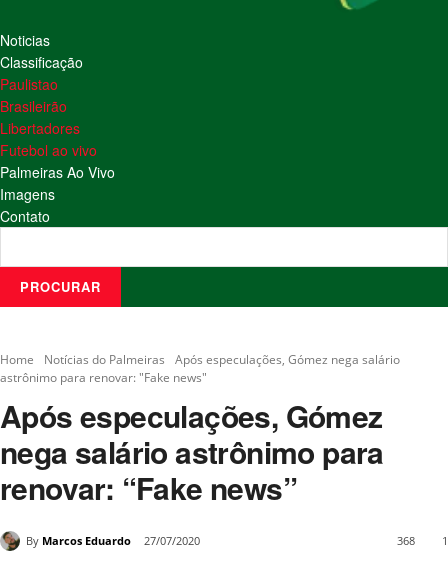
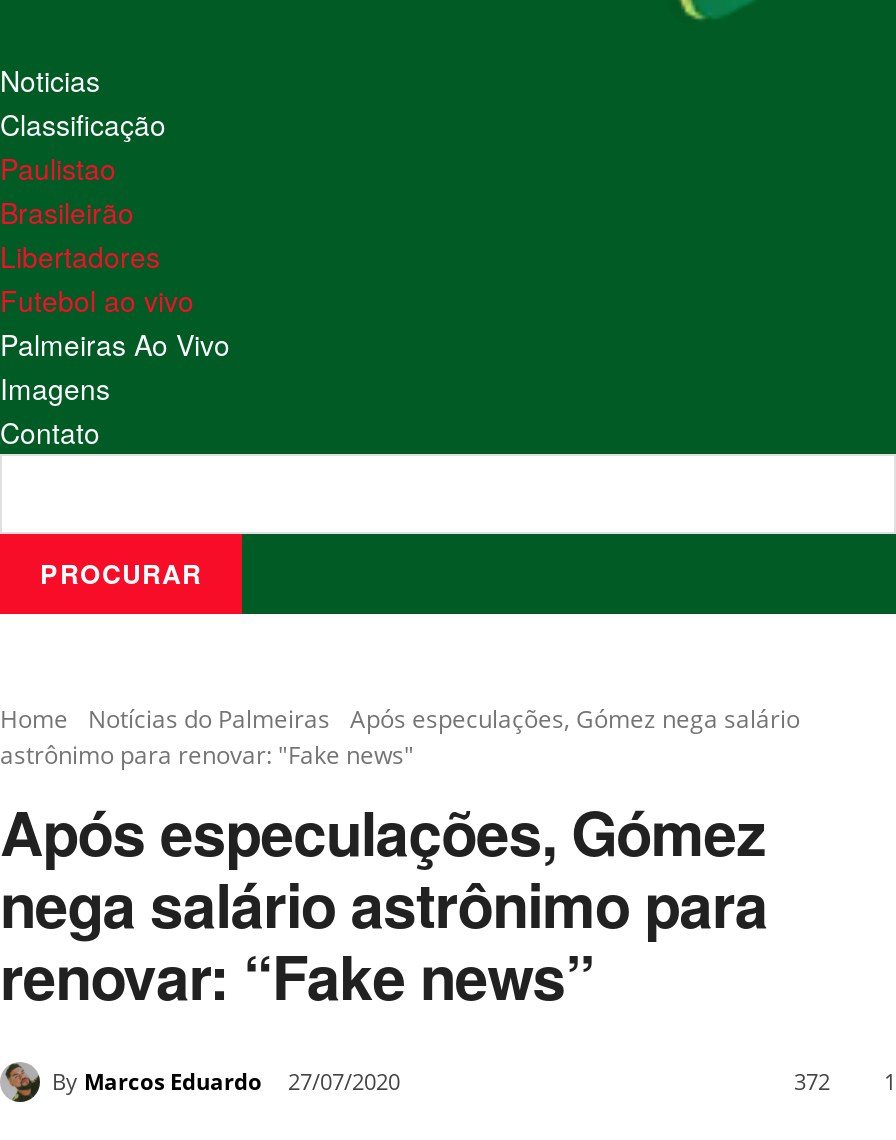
- 368 1
+ 372 1
